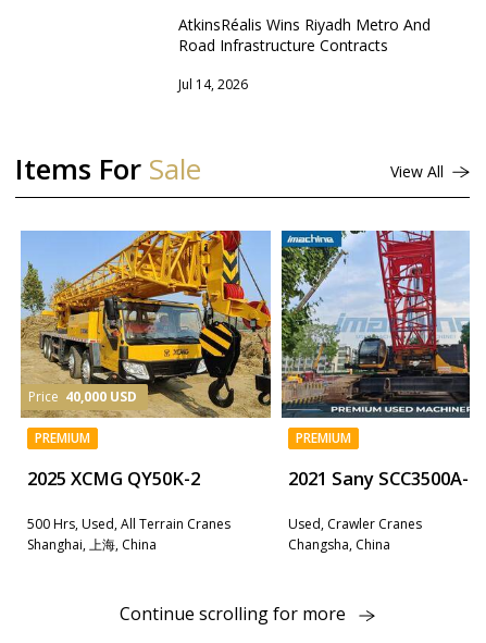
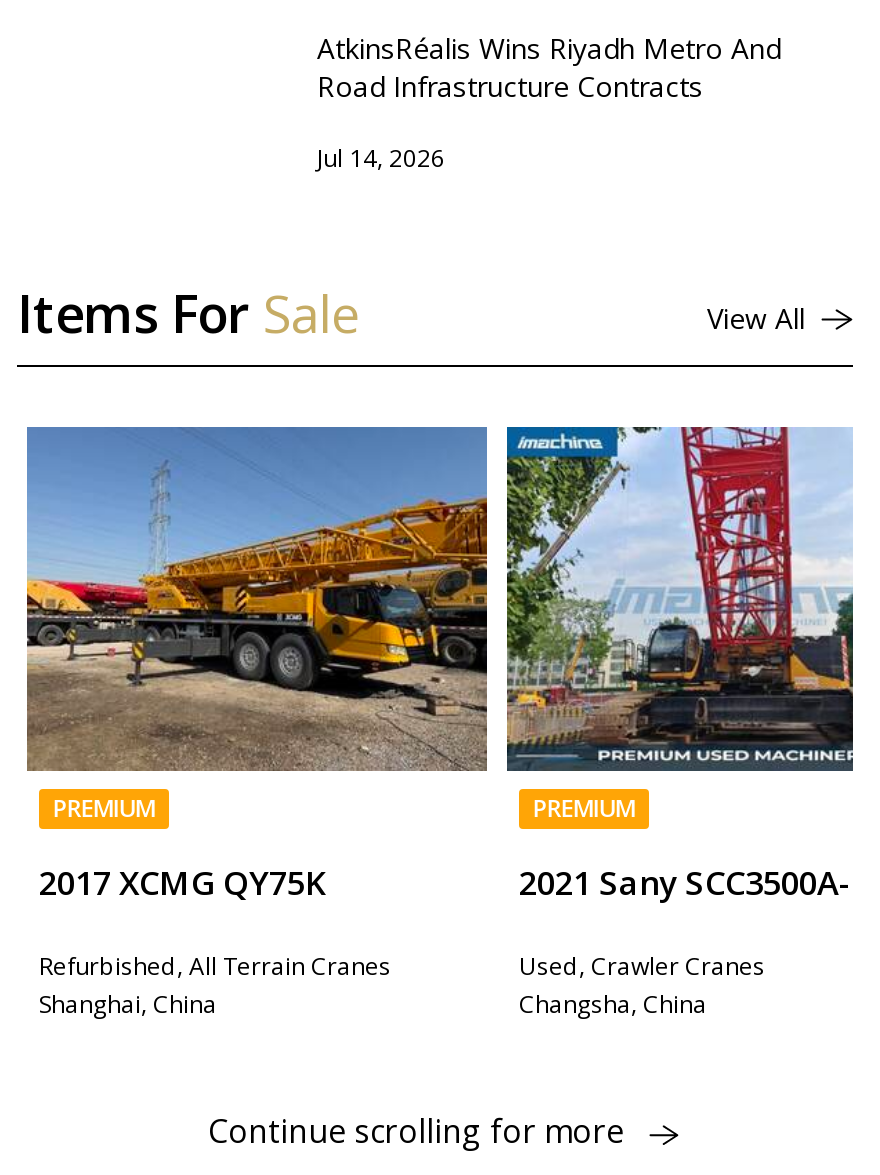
- [image]
+ [image]

- Price 40,000 USD

- 2025 XCMG QY50K-2
+ 2017 XCMG QY75K

- 500 Hrs, Used, All Terrain Cranes
- Shanghai, 上海, China
+ Refurbished, All Terrain Cranes
+ Shanghai, China
